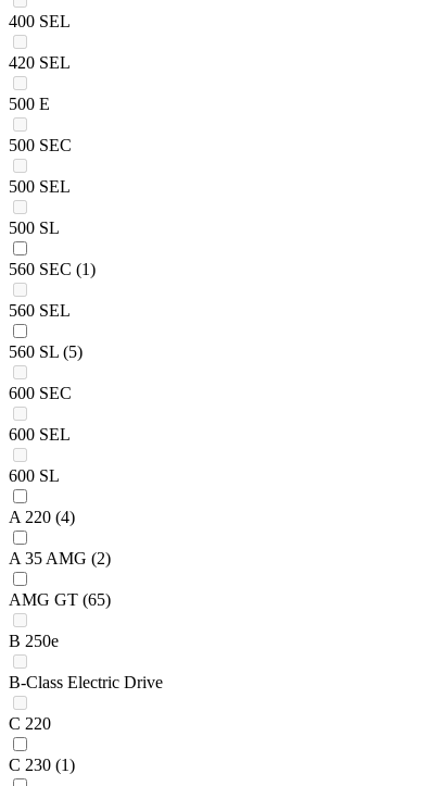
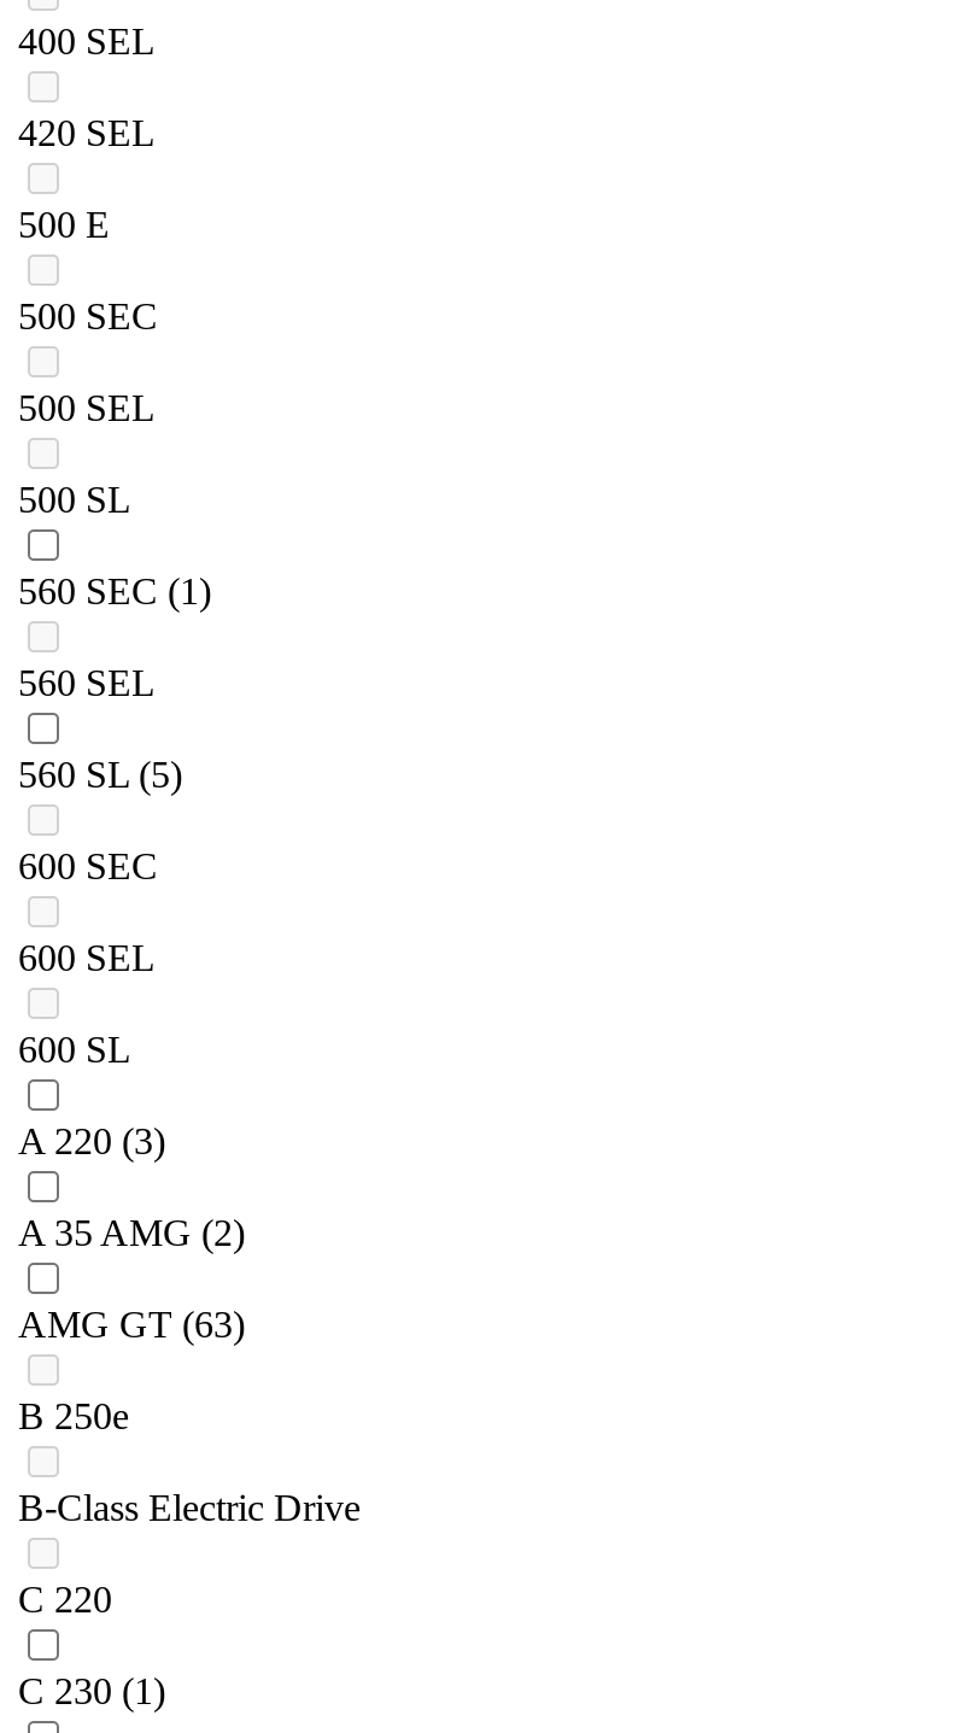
- A 220 (4)
+ A 220 (3)

- AMG GT (65)
+ AMG GT (63)
